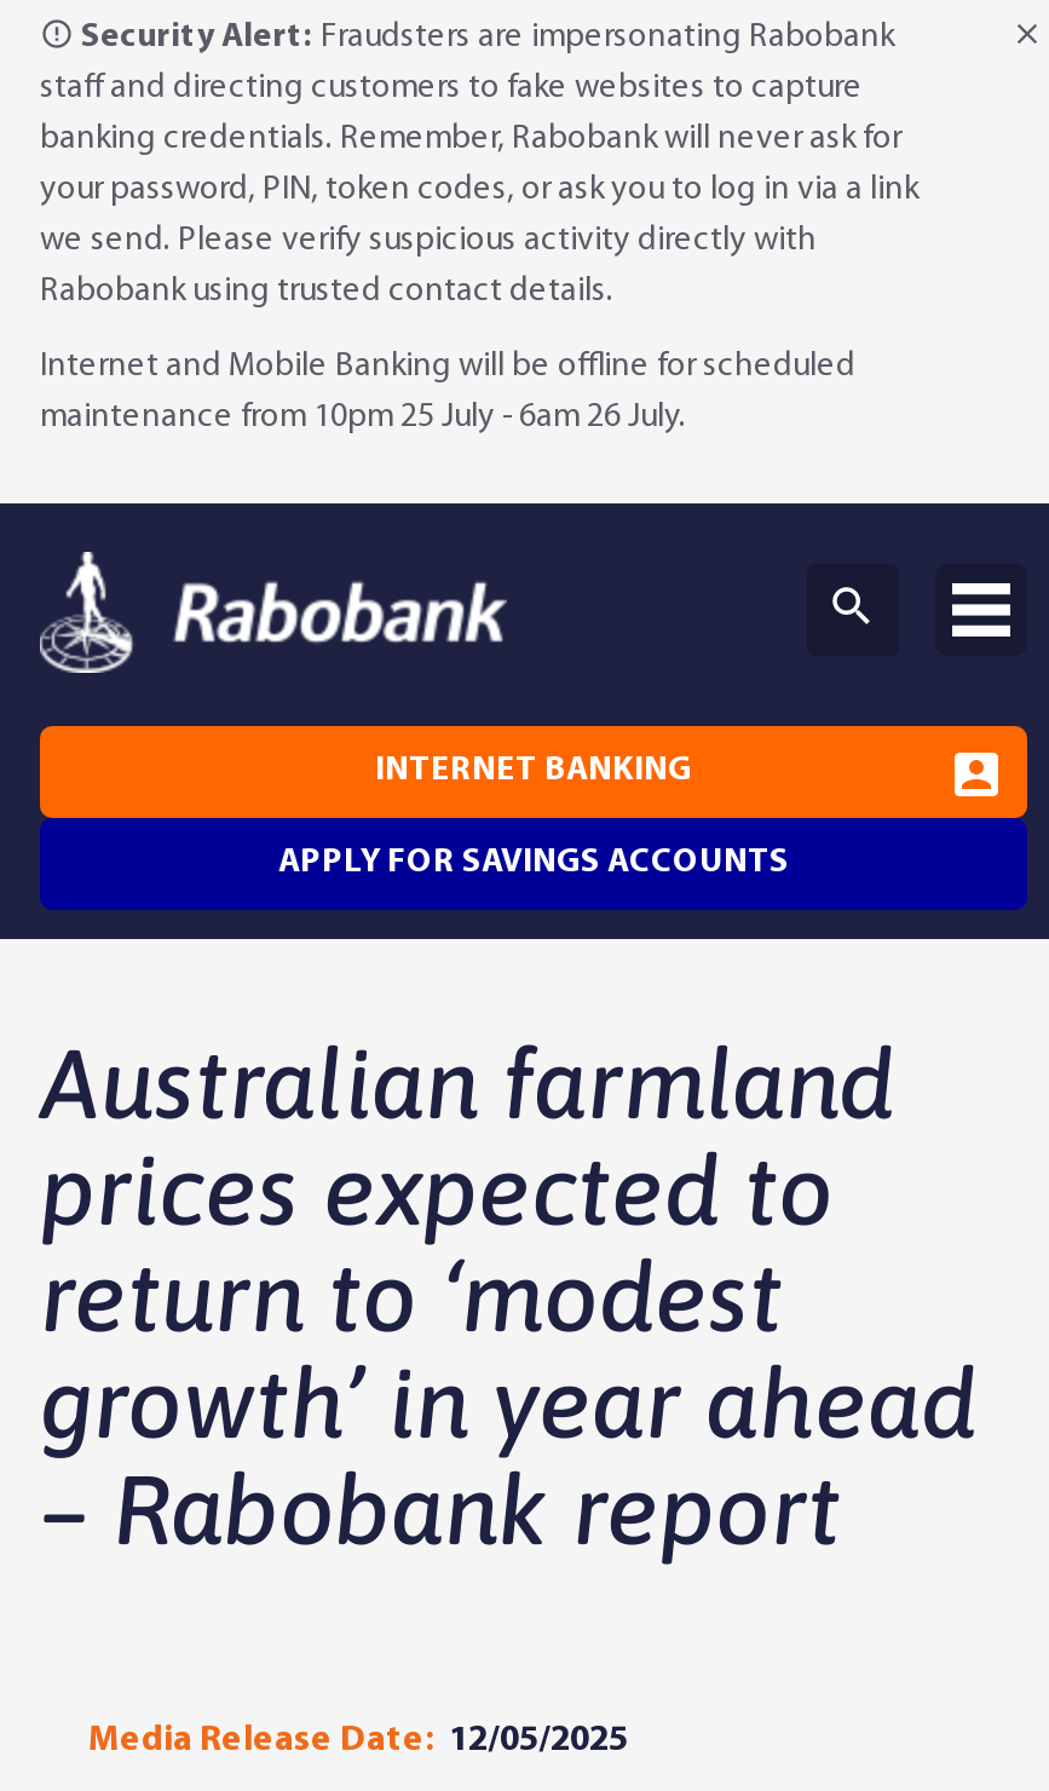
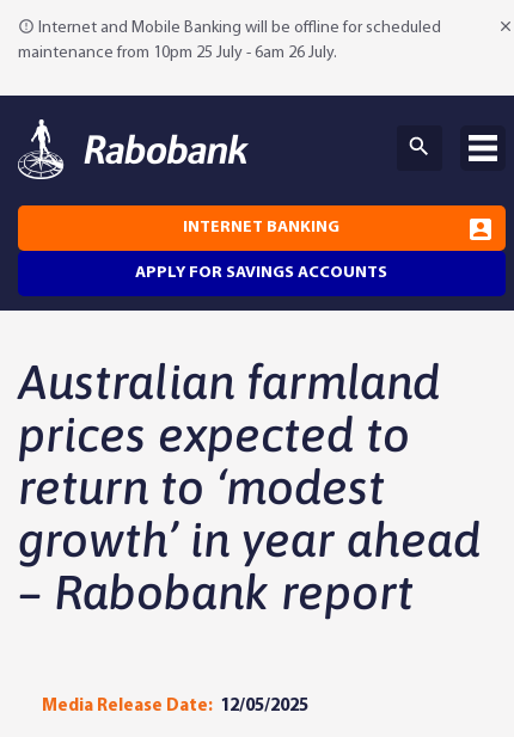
- Security Alert: Fraudsters are impersonating Rabobank
- staff and directing customers to fake websites to capture
- banking credentials. Remember, Rabobank will never ask for
- your password, PIN, token codes, or ask you to log in via a link
- we send. Please verify suspicious activity directly with
- Rabobank using trusted contact details.
